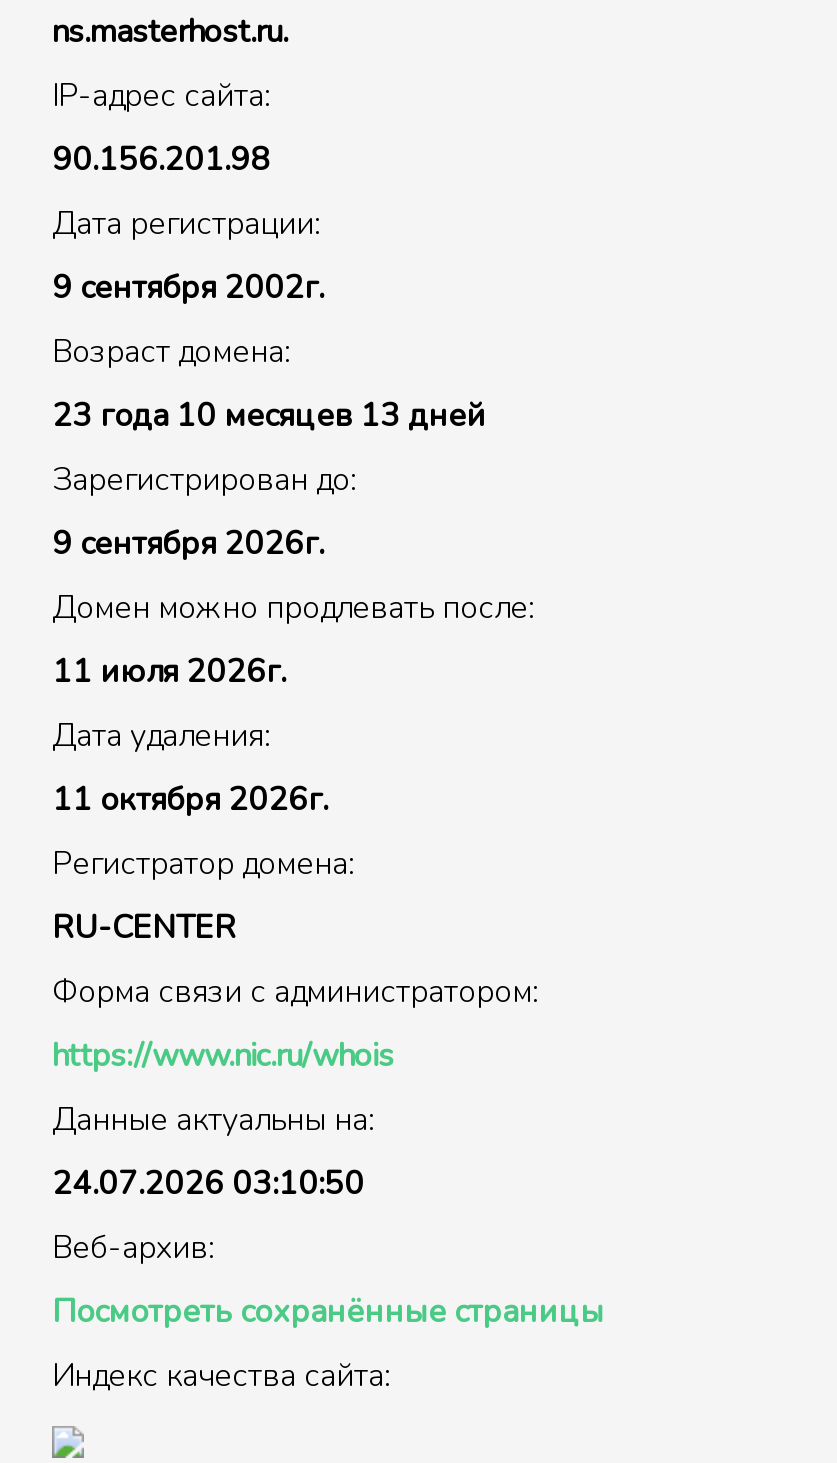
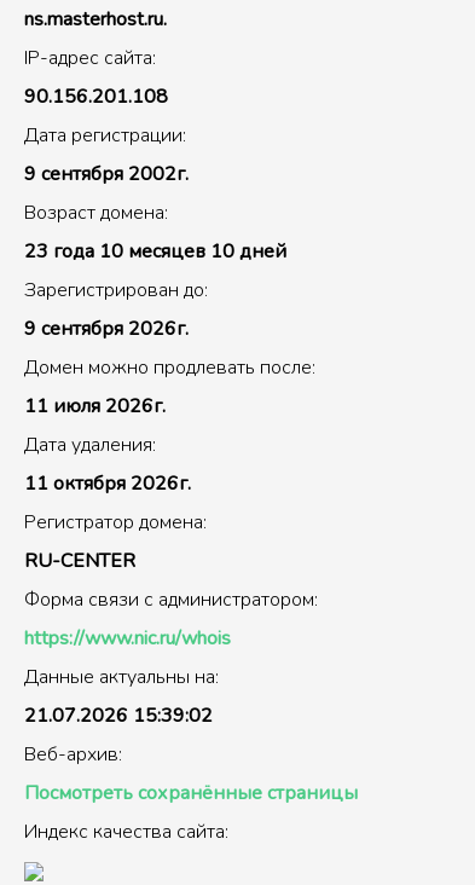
- 90.156.201.98
+ 90.156.201.108

- 23 года 10 месяцев 13 дней
+ 23 года 10 месяцев 10 дней

- 24.07.2026 03:10:50
+ 21.07.2026 15:39:02
